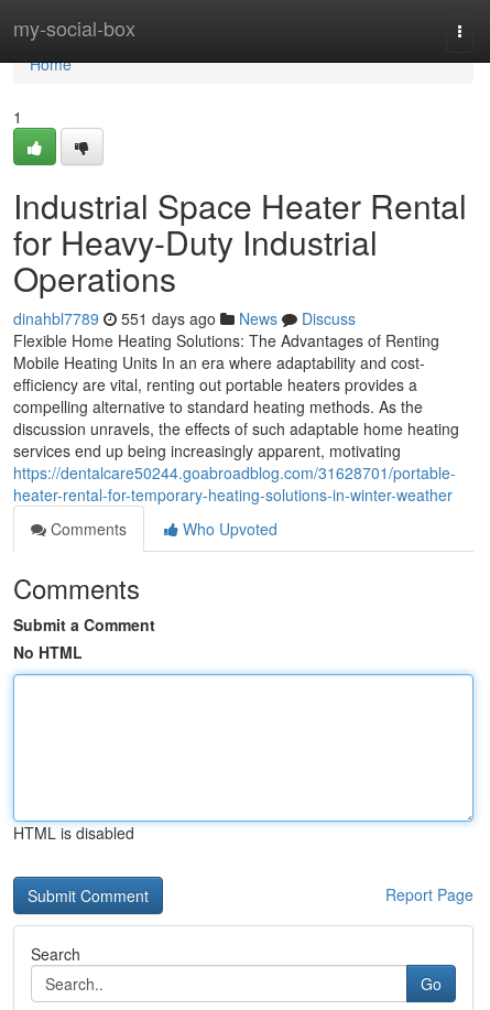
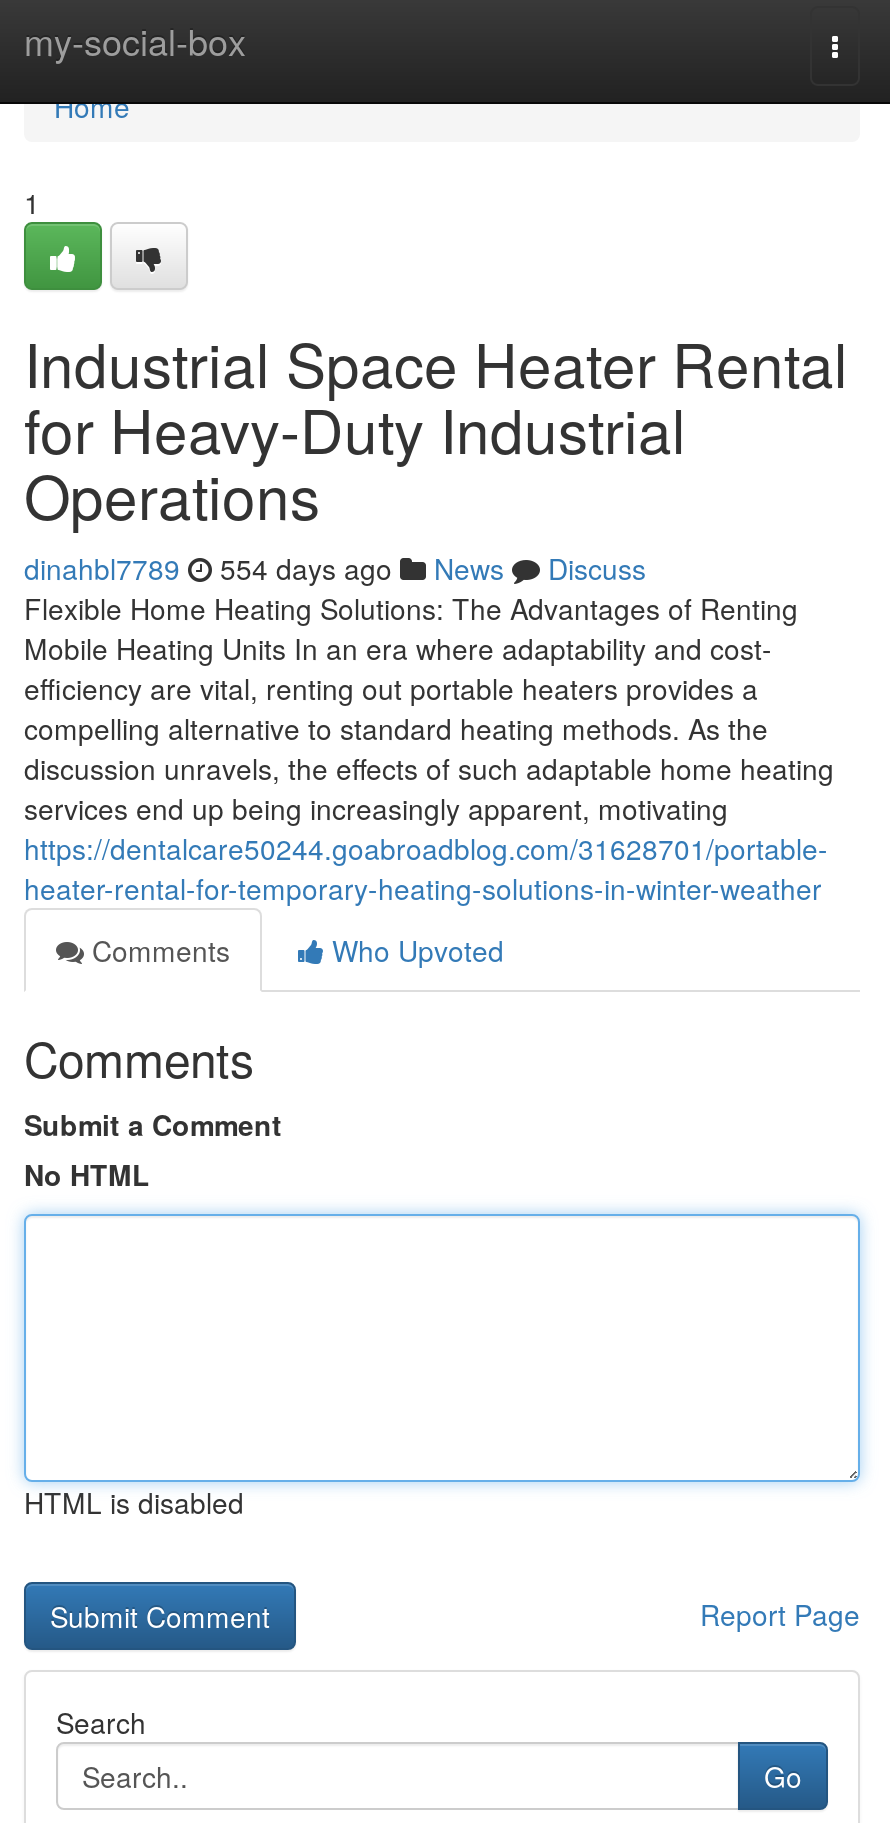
- dinahbl7789 551 days ago News Discuss
+ dinahbl7789 554 days ago News Discuss
